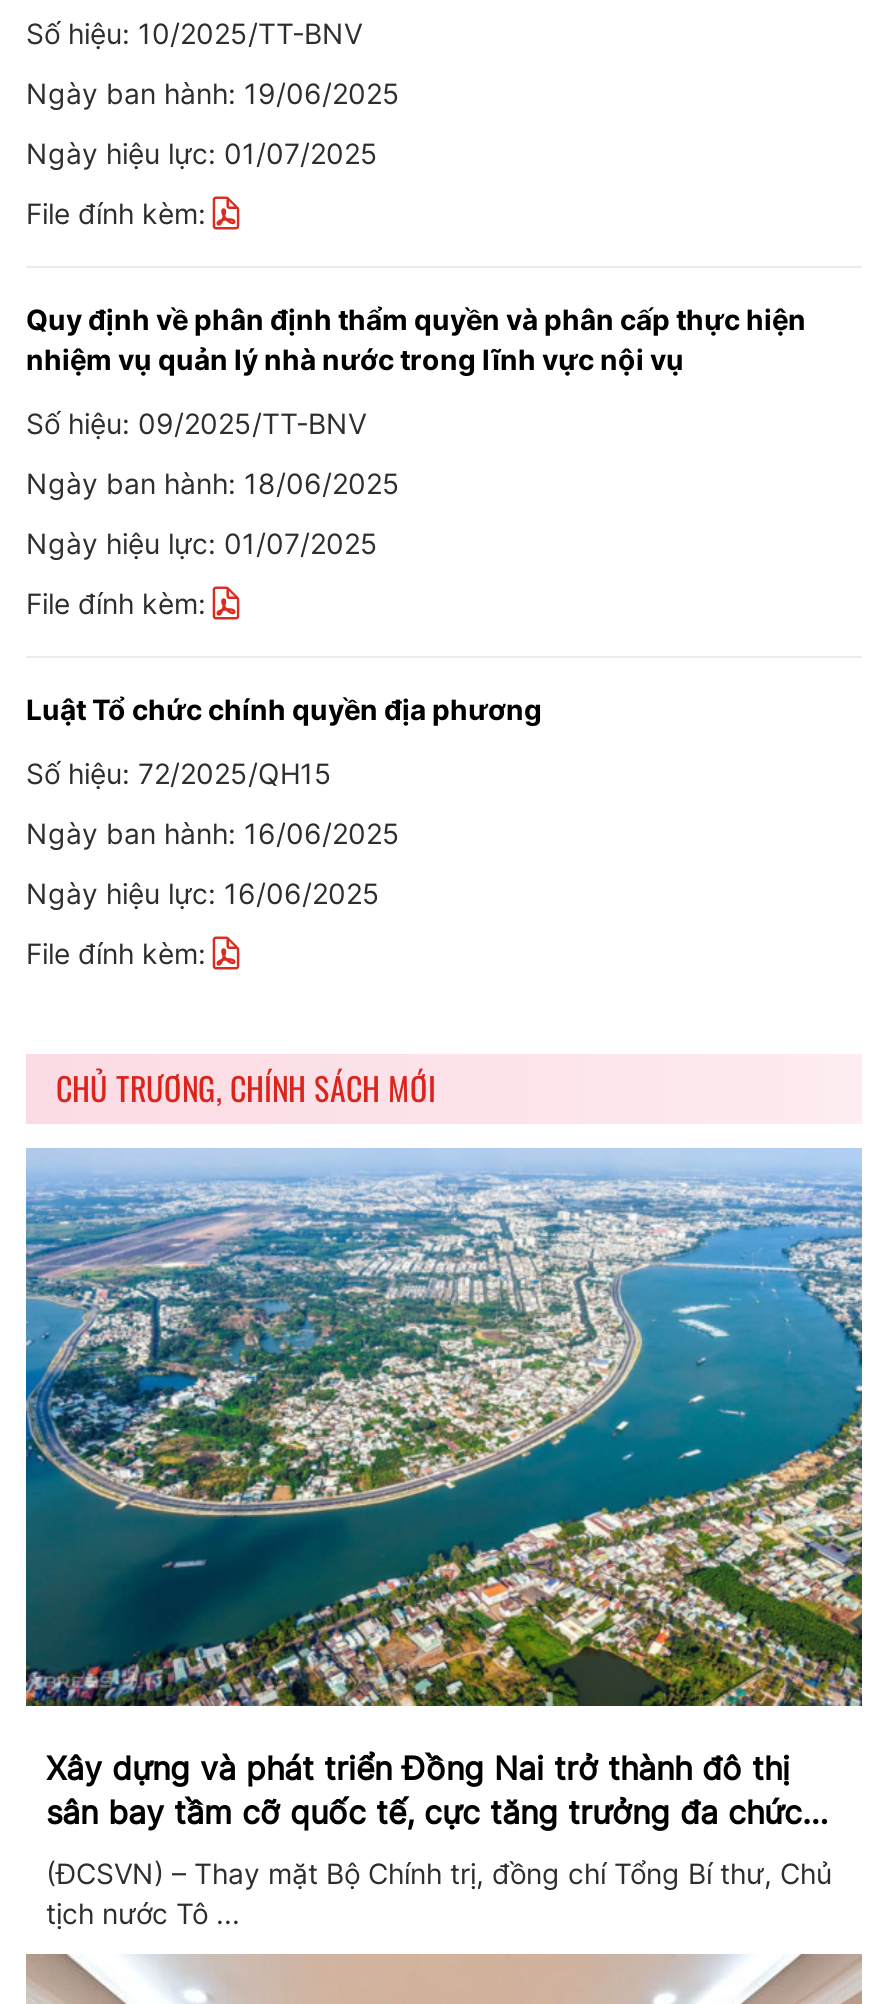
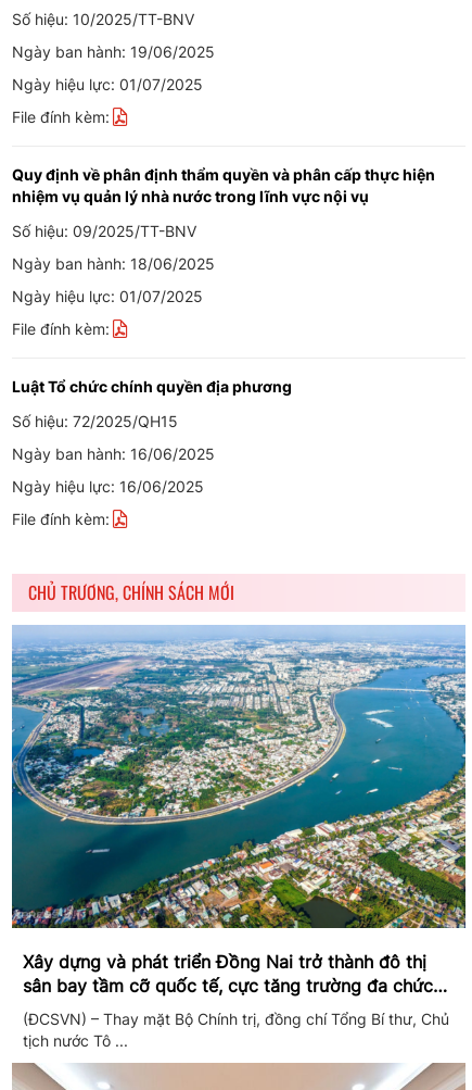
- sân bay tầm cỡ quốc tế, cực tăng trưởng đa chức
+ sân bay tầm cỡ quốc tế, cực tăng trường đa chức
